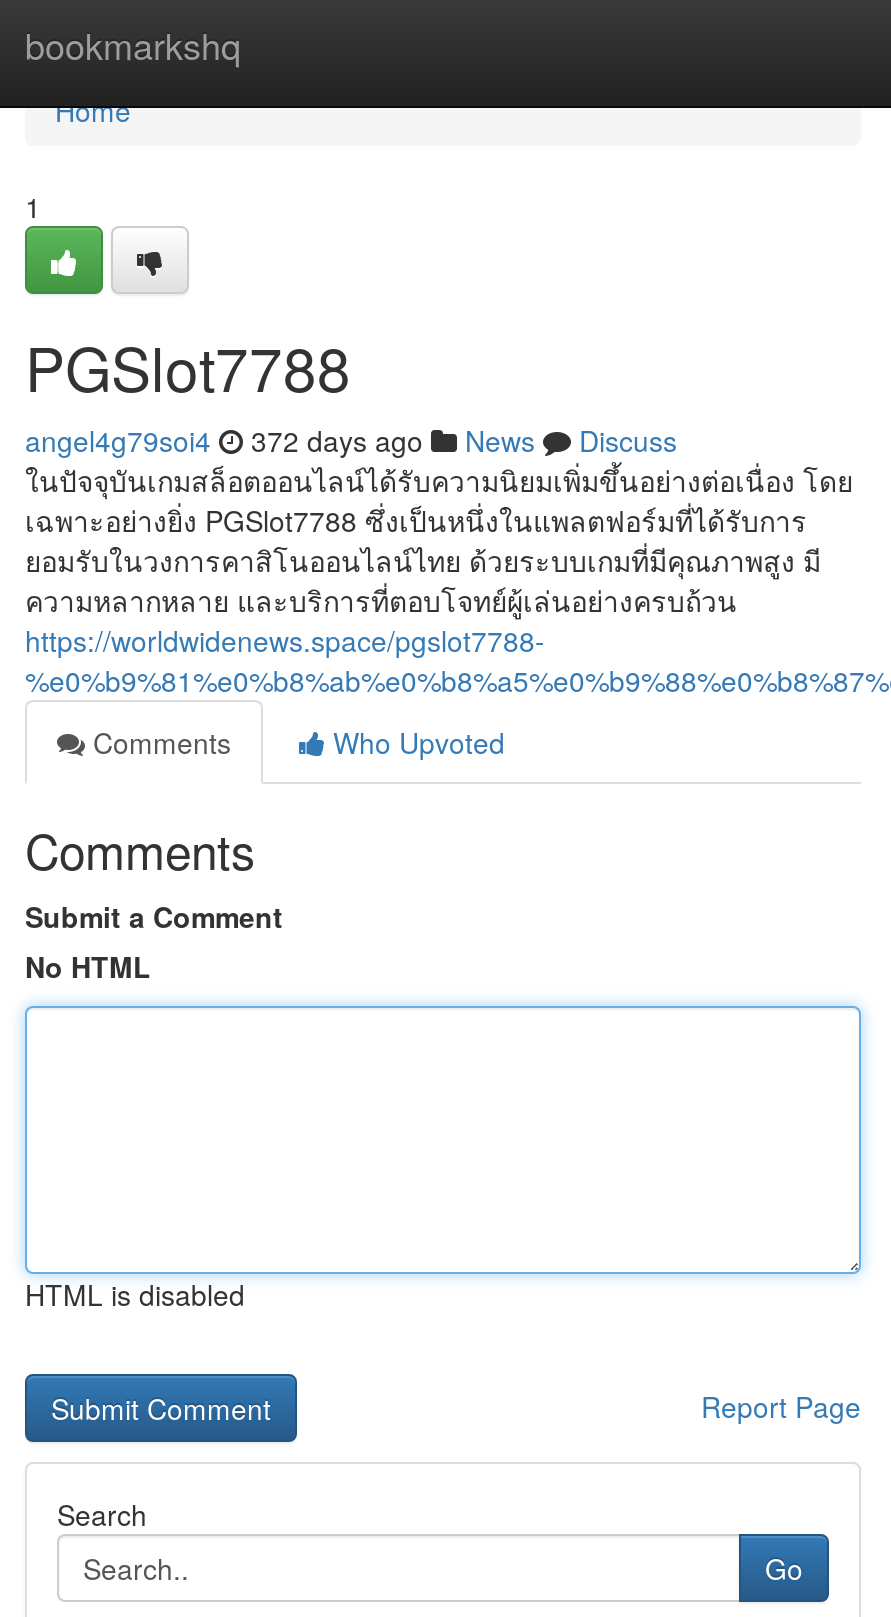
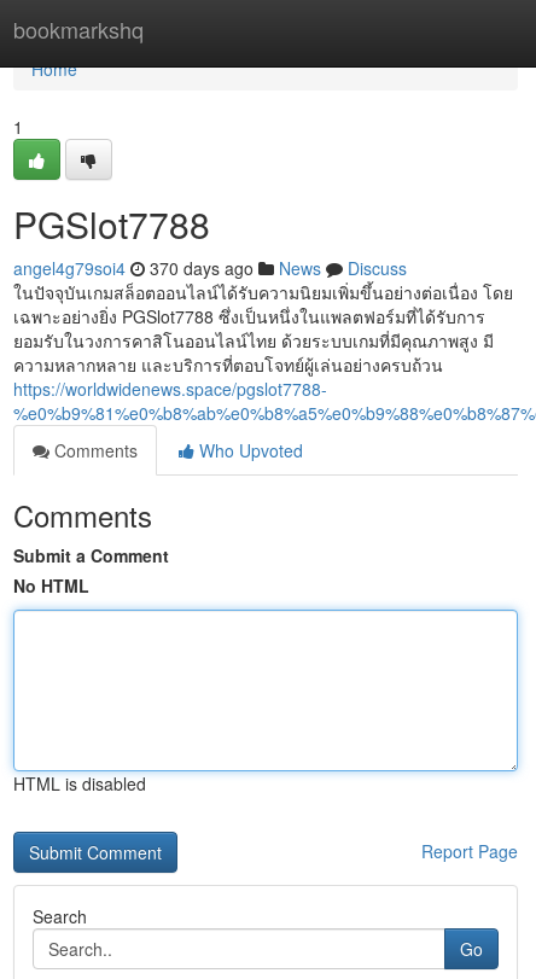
- angel4g79soi4 372 days ago News Discuss
+ angel4g79soi4 370 days ago News Discuss
